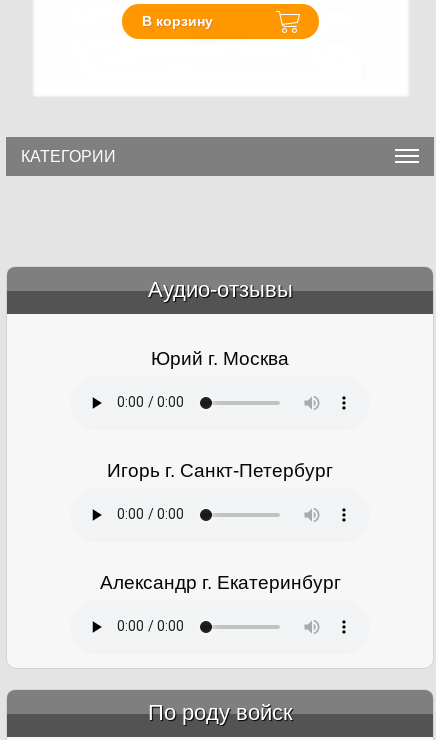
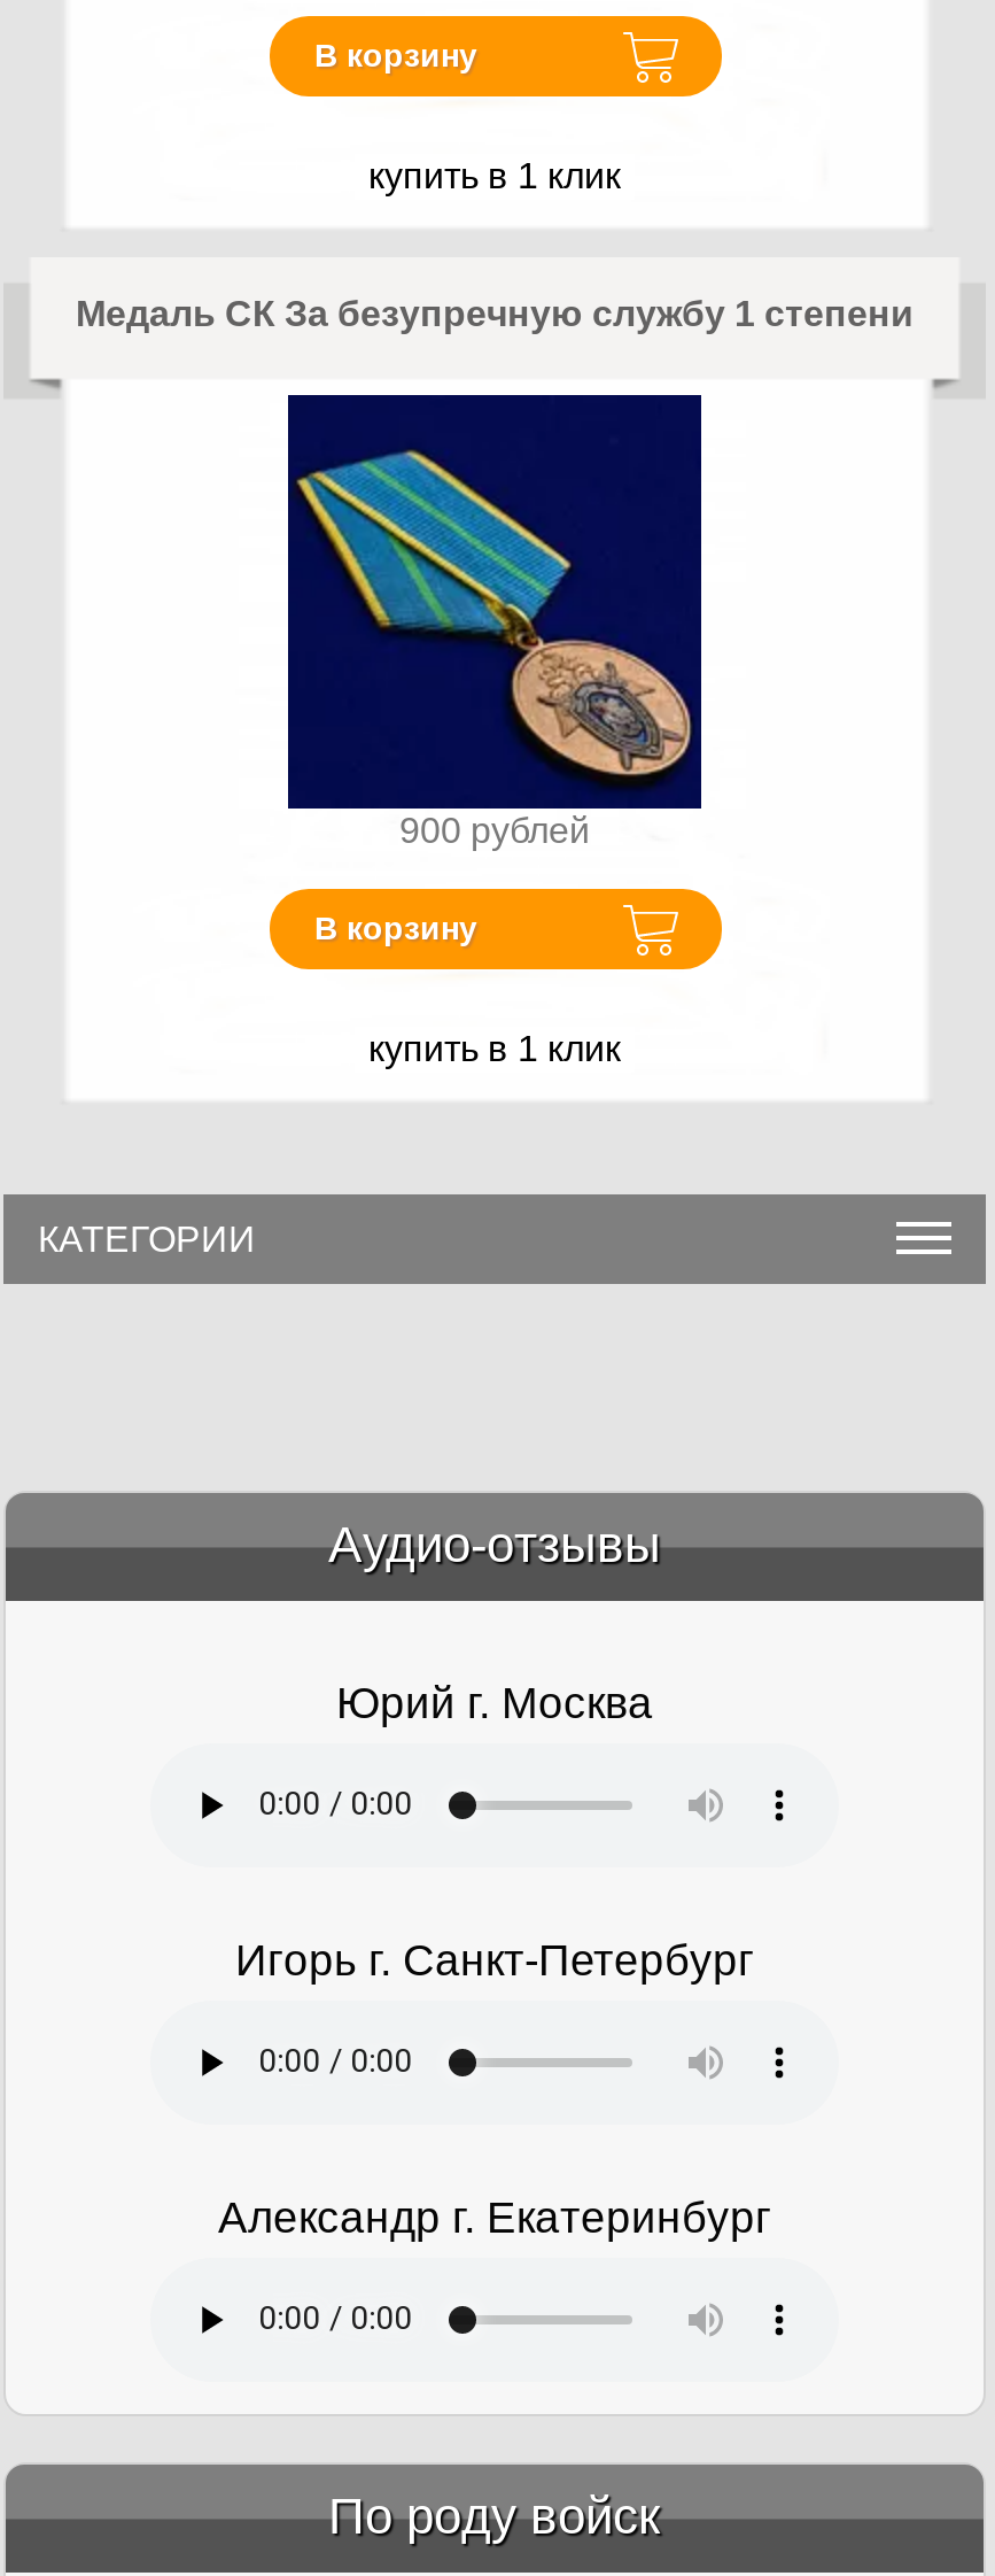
+ Медаль СК За безупречную службу 1 степени

+ [image]
+ 900 рублей
+ В корзину
+ купить в 1 клик

+ купить в 1 клик
